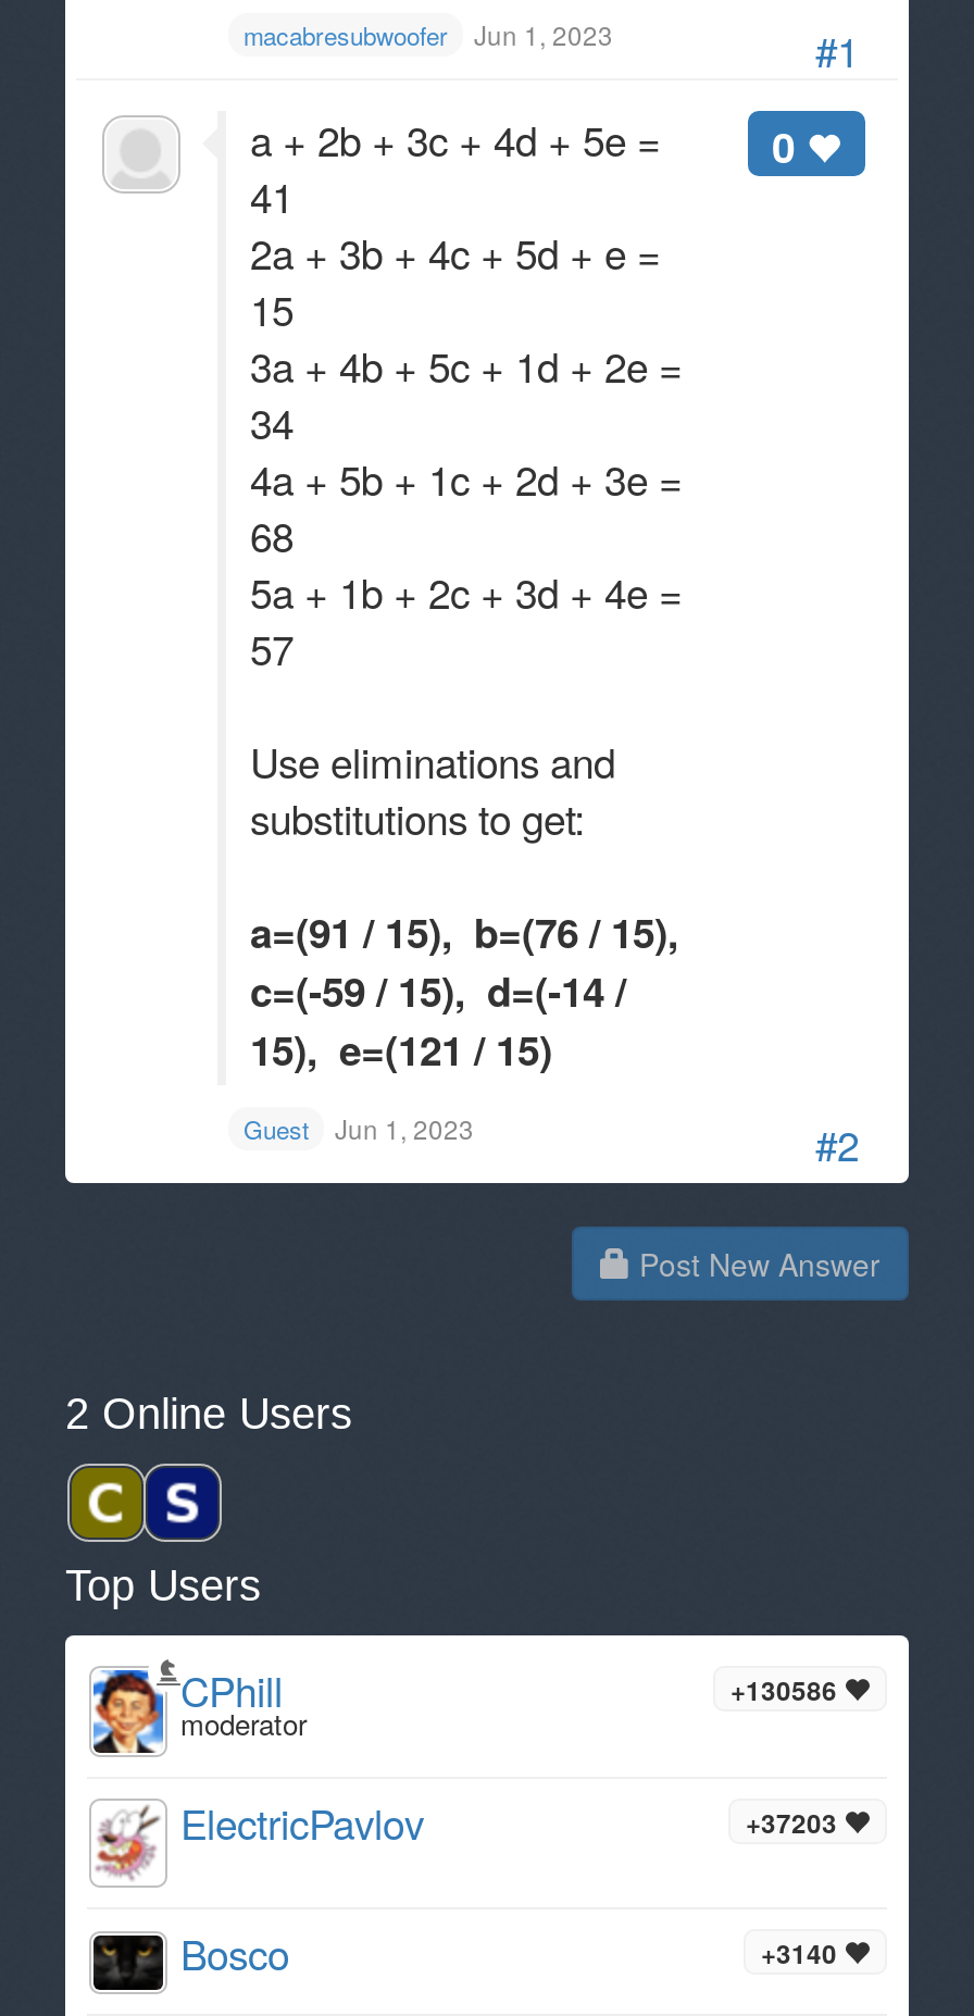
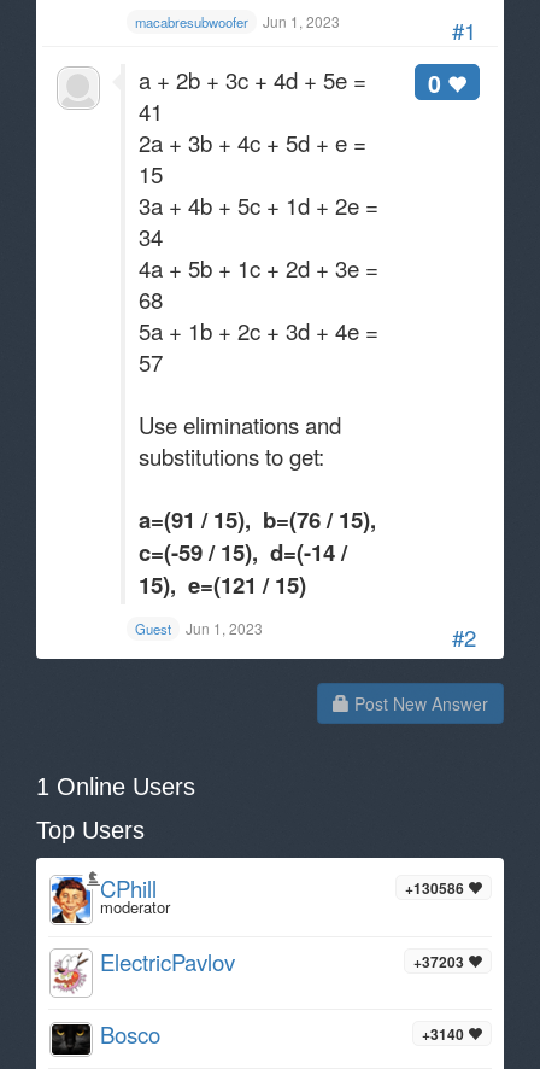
- 2 Online Users
+ 1 Online Users
